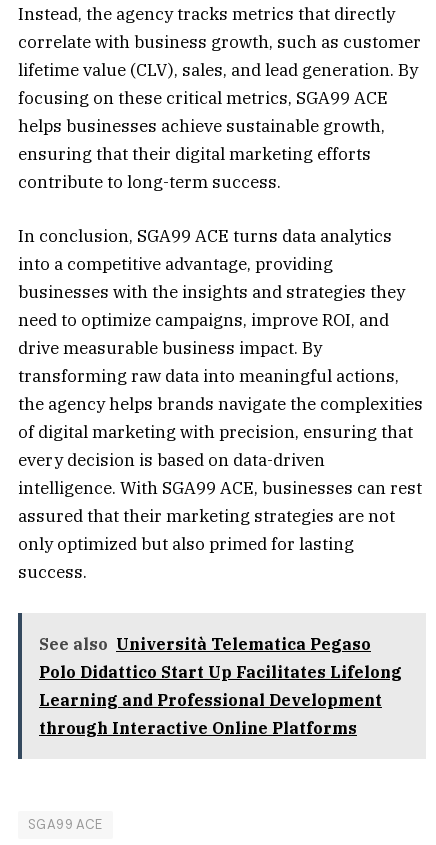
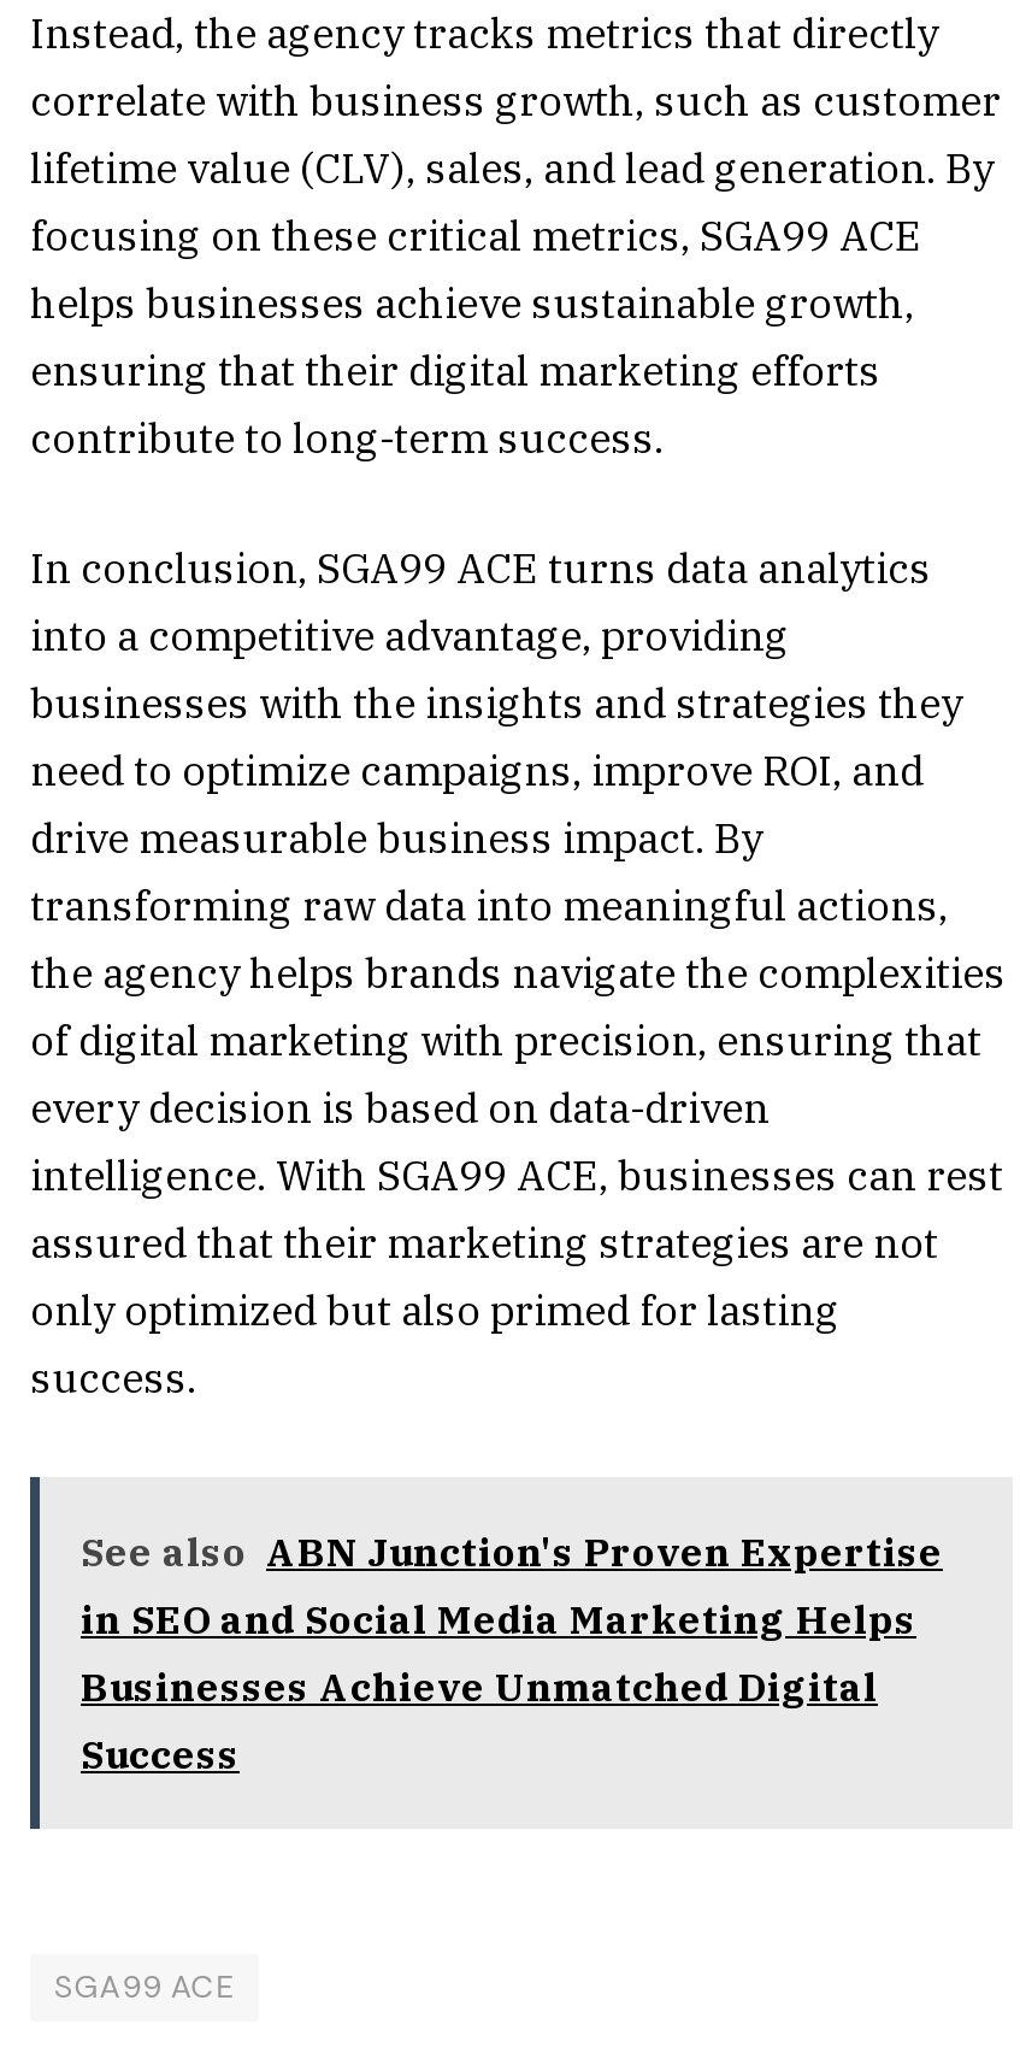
- See also Università Telematica Pegaso
- Polo Didattico Start Up Facilitates Lifelong
- Learning and Professional Development
- through Interactive Online Platforms
+ See also ABN Junction's Proven Expertise
+ in SEO and Social Media Marketing Helps
+ Businesses Achieve Unmatched Digital
+ Success
